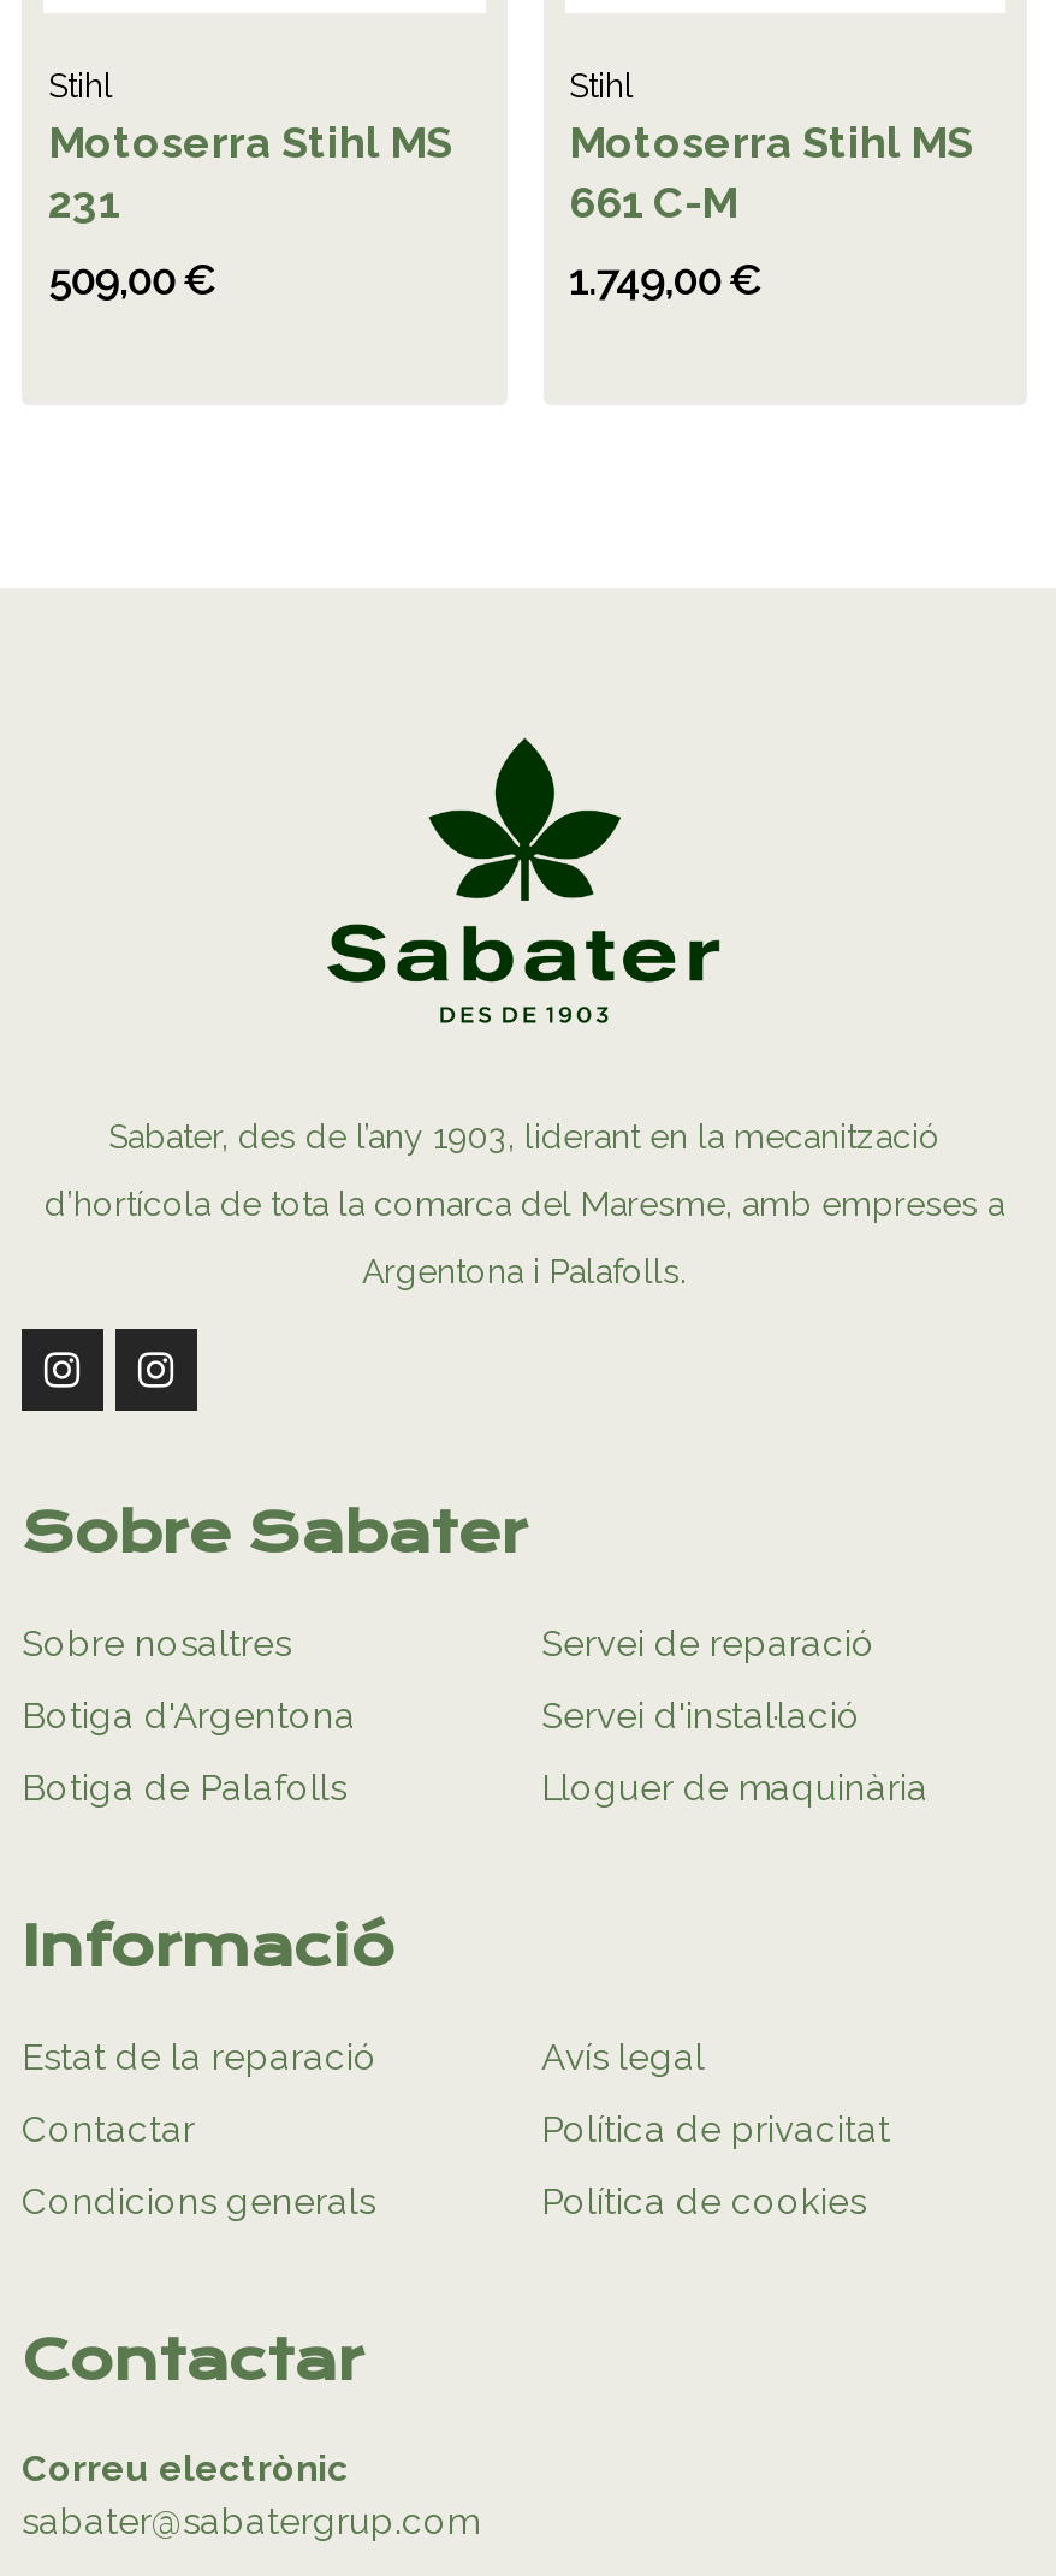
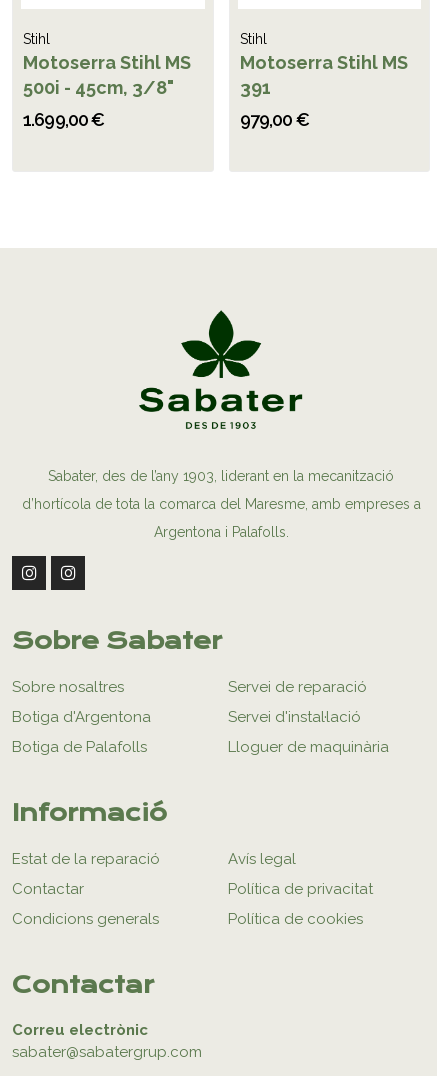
- 231
+ 500i - 45cm, 3/8"

- 661 C-M
+ 391

- 509,00 €
+ 1.699,00 €

- 1.749,00 €
+ 979,00 €
